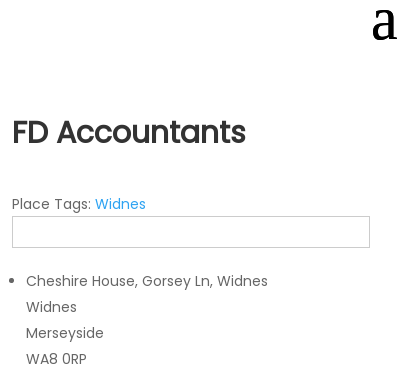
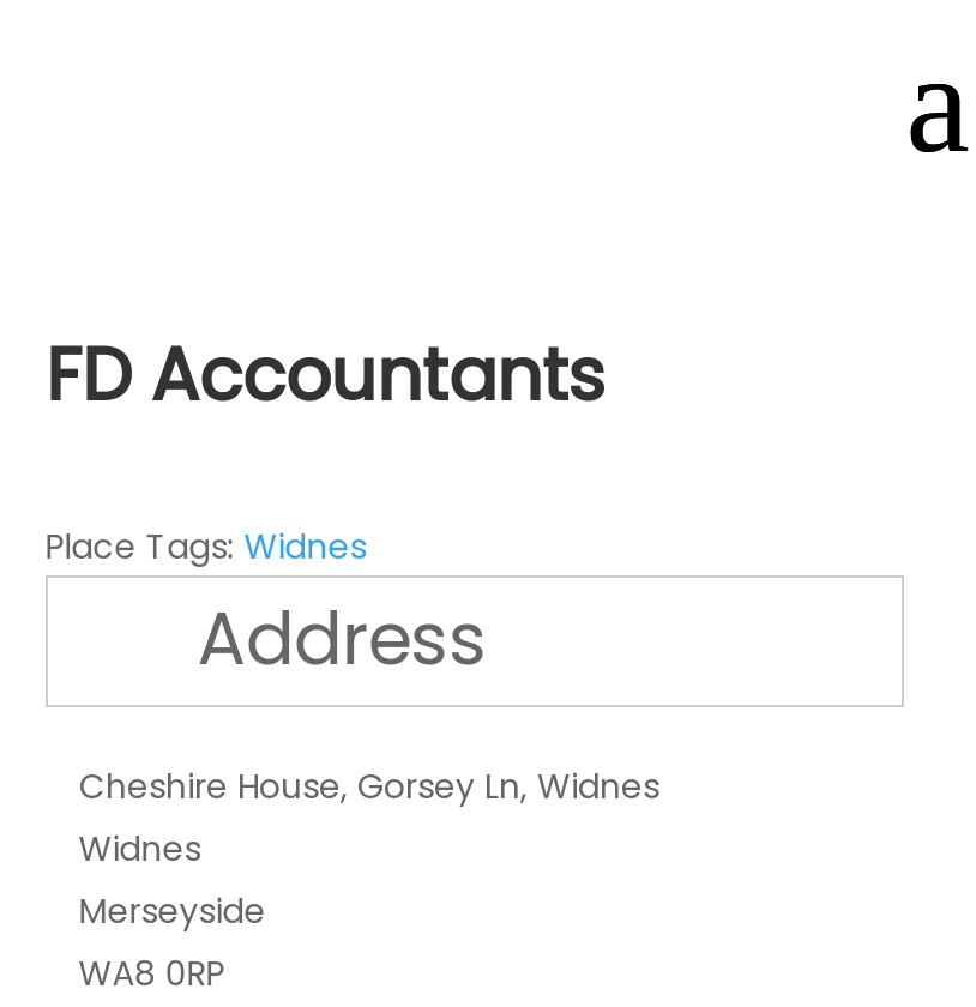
+ Address
